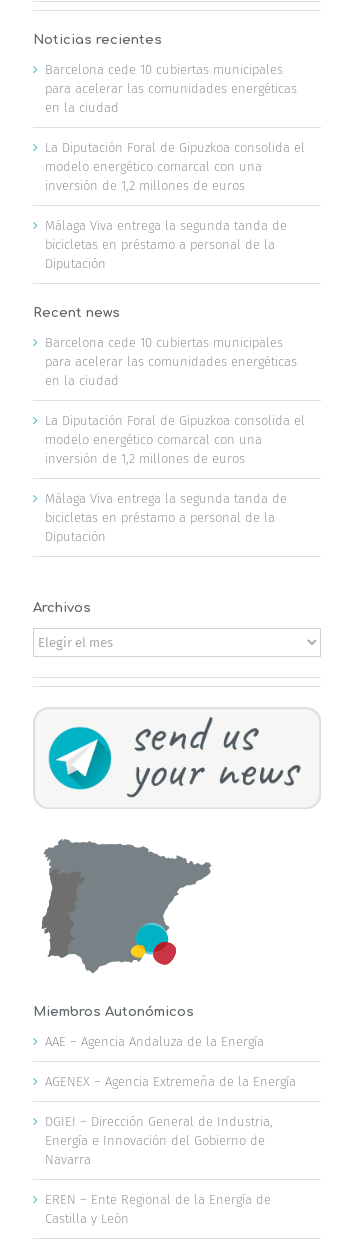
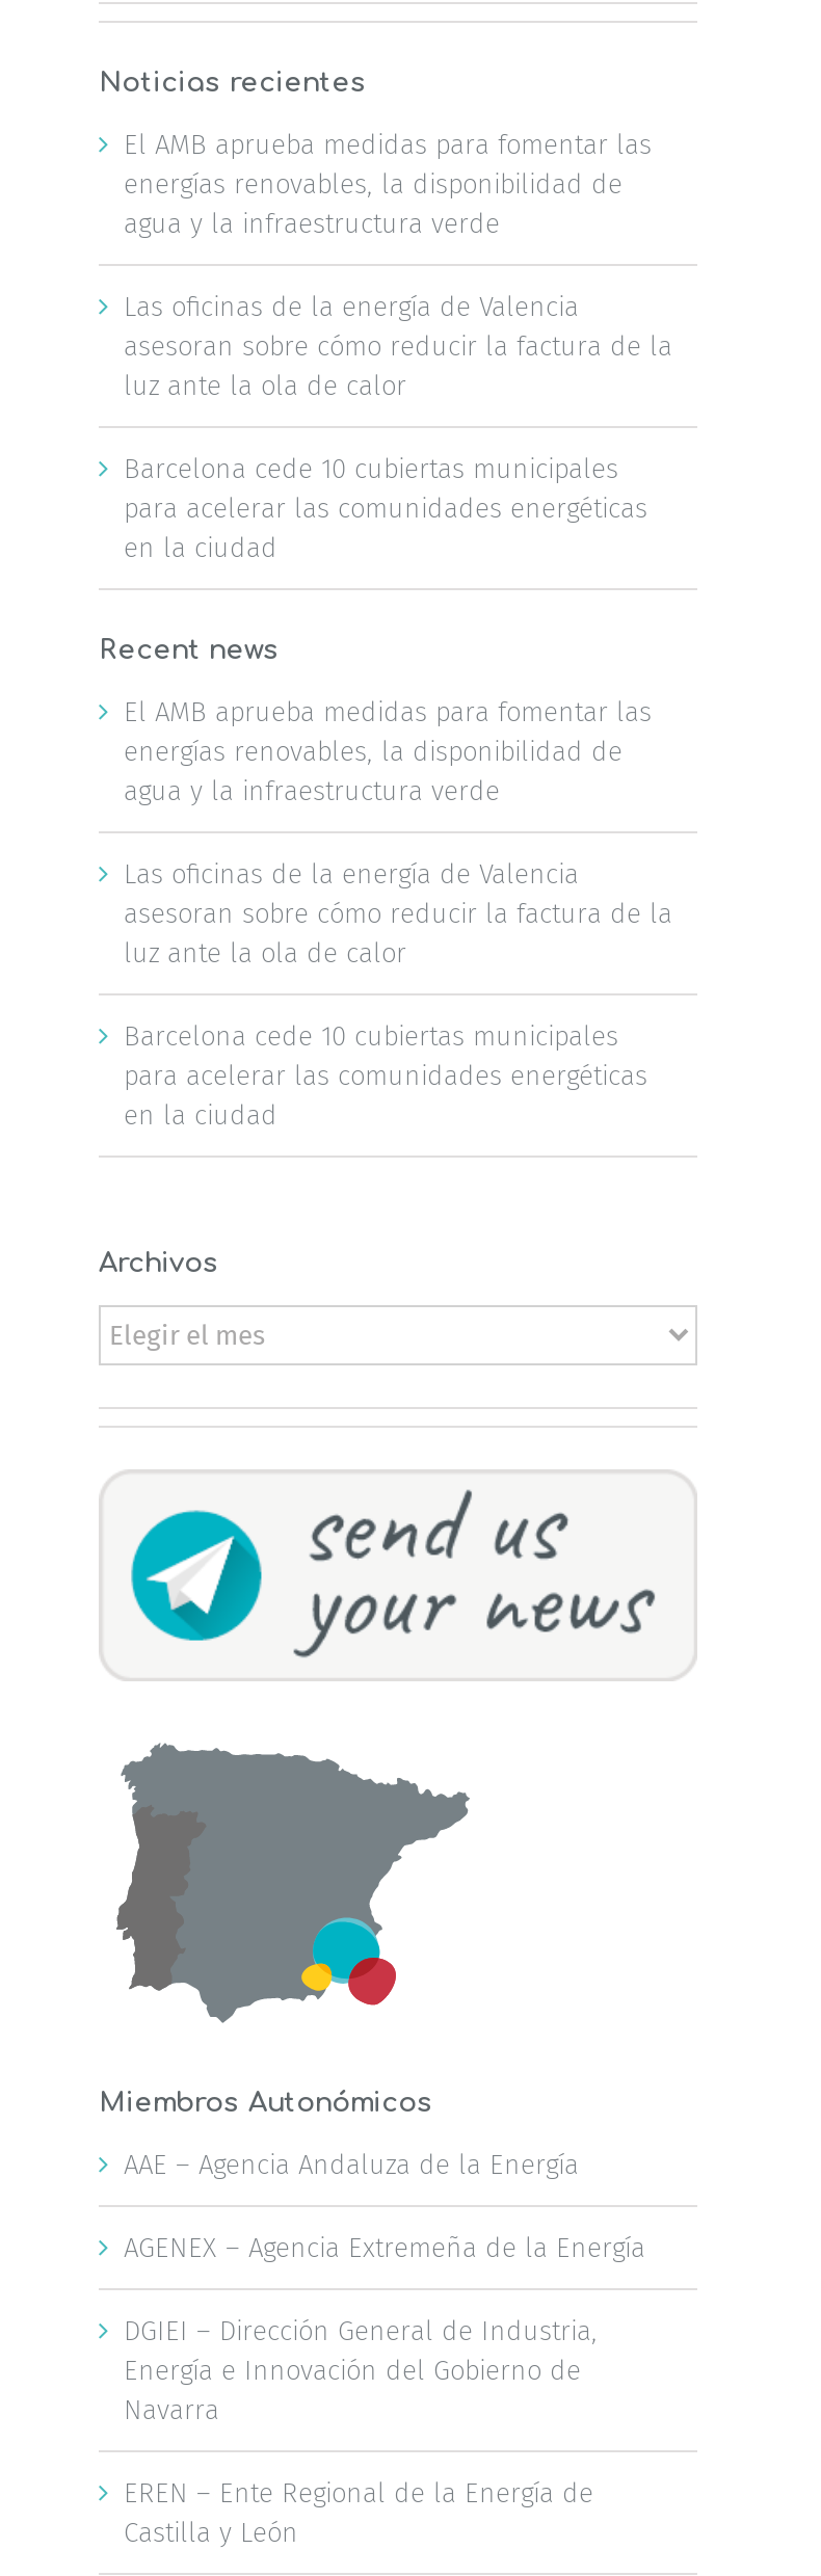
+ El AMB aprueba medidas para fomentar las
+ energías renovables, la disponibilidad de
+ agua y la infraestructura verde
+ Las oficinas de la energía de Valencia
+ asesoran sobre cómo reducir la factura de la
+ luz ante la ola de calor

moved down: Barcelona cede 10 cubiertas municipales | para acelerar las comunidades energéticas | en la ciudad

- La Diputación Foral de Gipuzkoa consolida el
- modelo energético comarcal con una
- inversión de 1,2 millones de euros
- Málaga Viva entrega la segunda tanda de
- bicicletas en préstamo a personal de la
- Diputación

+ El AMB aprueba medidas para fomentar las
+ energías renovables, la disponibilidad de
+ agua y la infraestructura verde
+ Las oficinas de la energía de Valencia
+ asesoran sobre cómo reducir la factura de la
+ luz ante la ola de calor

moved down: Barcelona cede 10 cubiertas municipales | para acelerar las comunidades energéticas | en la ciudad

- La Diputación Foral de Gipuzkoa consolida el
- modelo energético comarcal con una
- inversión de 1,2 millones de euros
- Málaga Viva entrega la segunda tanda de
- bicicletas en préstamo a personal de la
- Diputación
